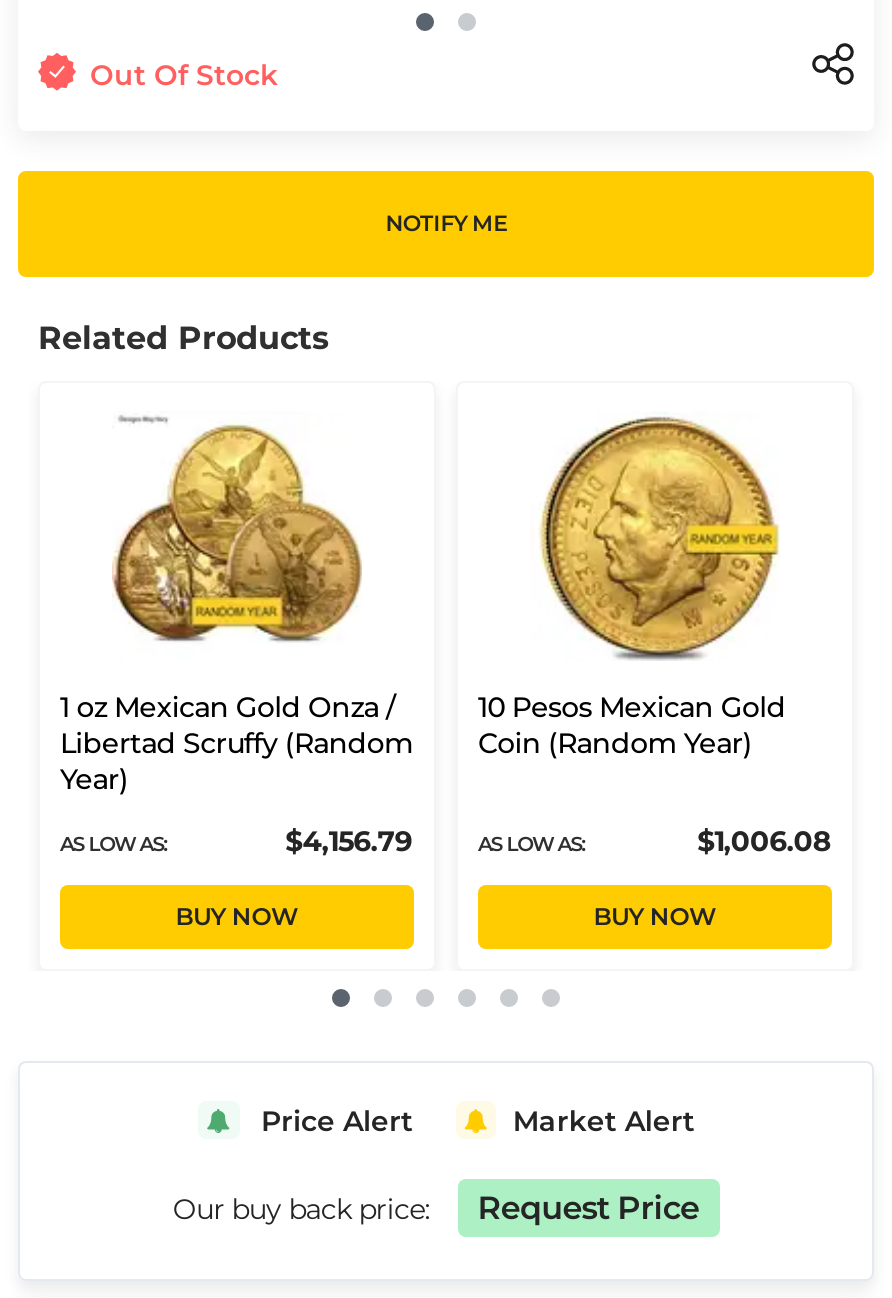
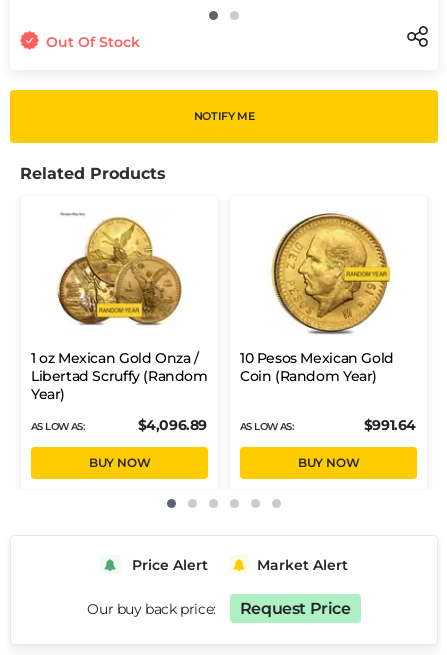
- $4,156.79
+ $4,096.89

- $1,006.08
+ $991.64
